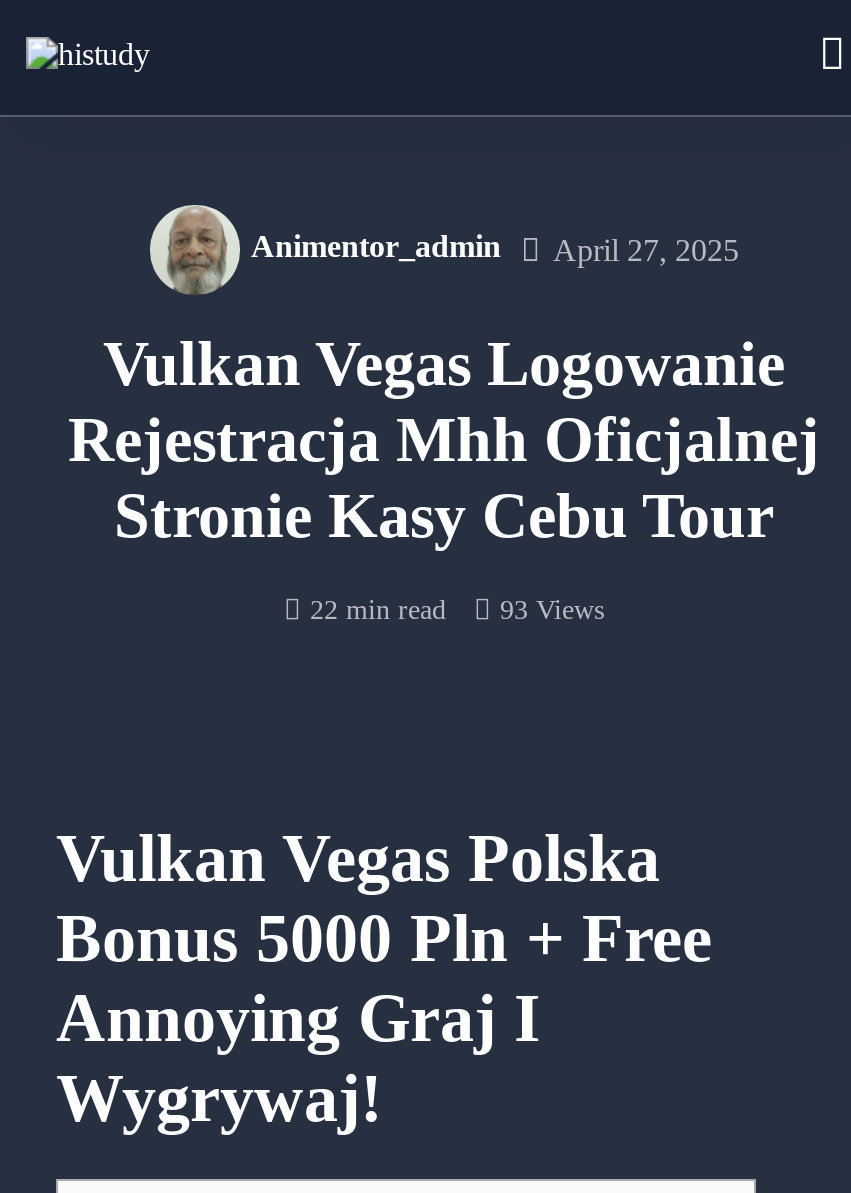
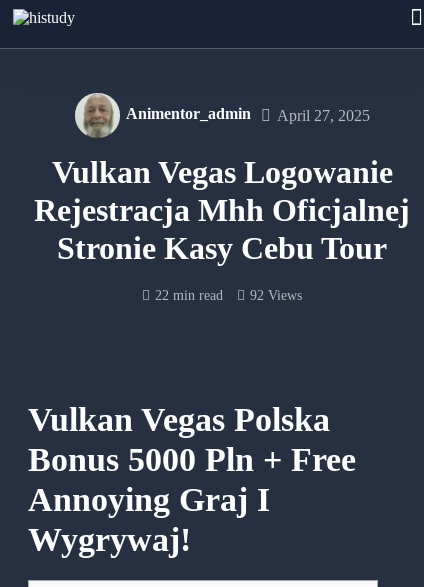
- 22 min read 93 Views
+ 22 min read 92 Views
